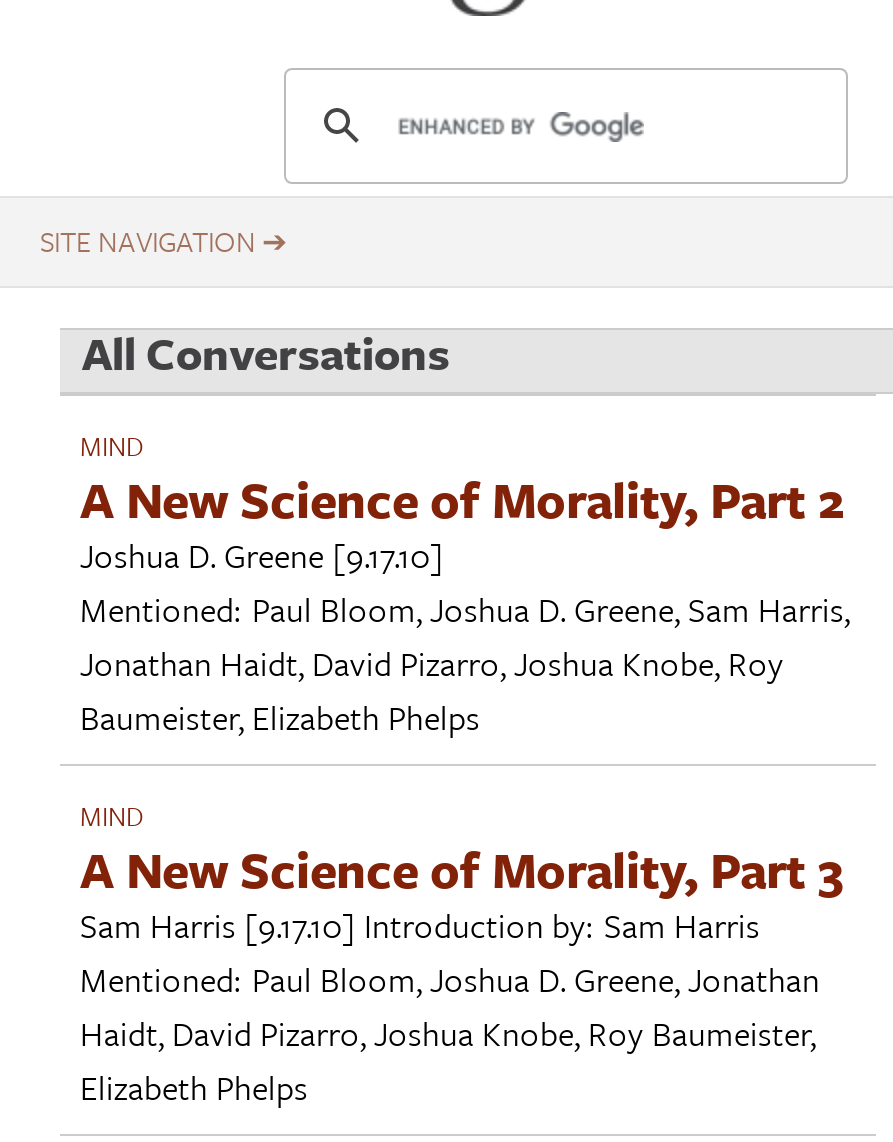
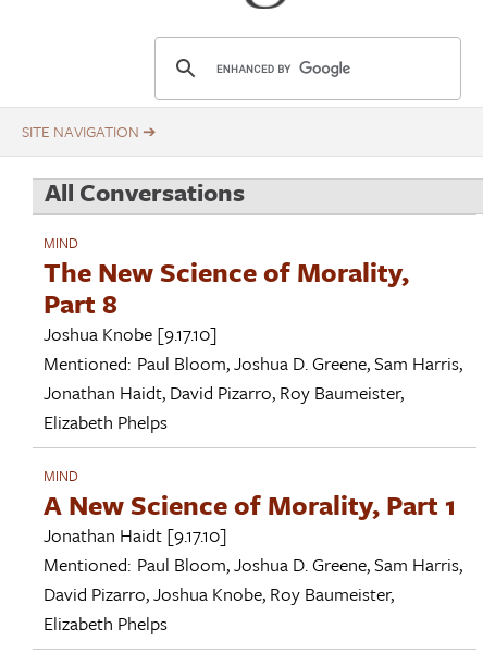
- A New Science of Morality, Part 2
- Joshua D. Greene [9.17.10]
+ The New Science of Morality,
+ Part 8
+ Joshua Knobe [9.17.10]

- Jonathan Haidt, David Pizarro,Joshua Knobe, Roy
- Baumeister, Elizabeth Phelps
+ Jonathan Haidt, David Pizarro, Roy Baumeister,
+ Elizabeth Phelps

- A New Science of Morality, Part 3
- Sam Harris [9.17.10] Introduction by: Sam Harris
- Mentioned: Paul Bloom,Joshua D. Greene,Jonathan
- Haidt, David Pizarro,Joshua Knobe, Roy Baumeister,
+ A New Science of Morality, Part 1
+ Jonathan Haidt [9.17.10]
+ Mentioned: Paul Bloom,Joshua D. Greene, Sam Harris,
+ David Pizarro,Joshua Knobe, Roy Baumeister,
